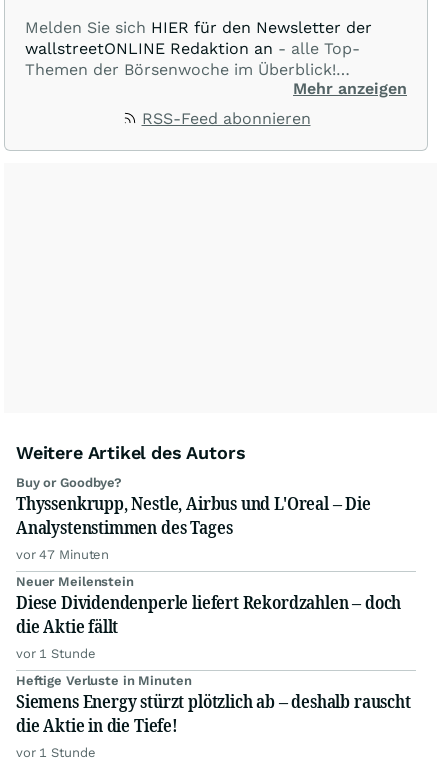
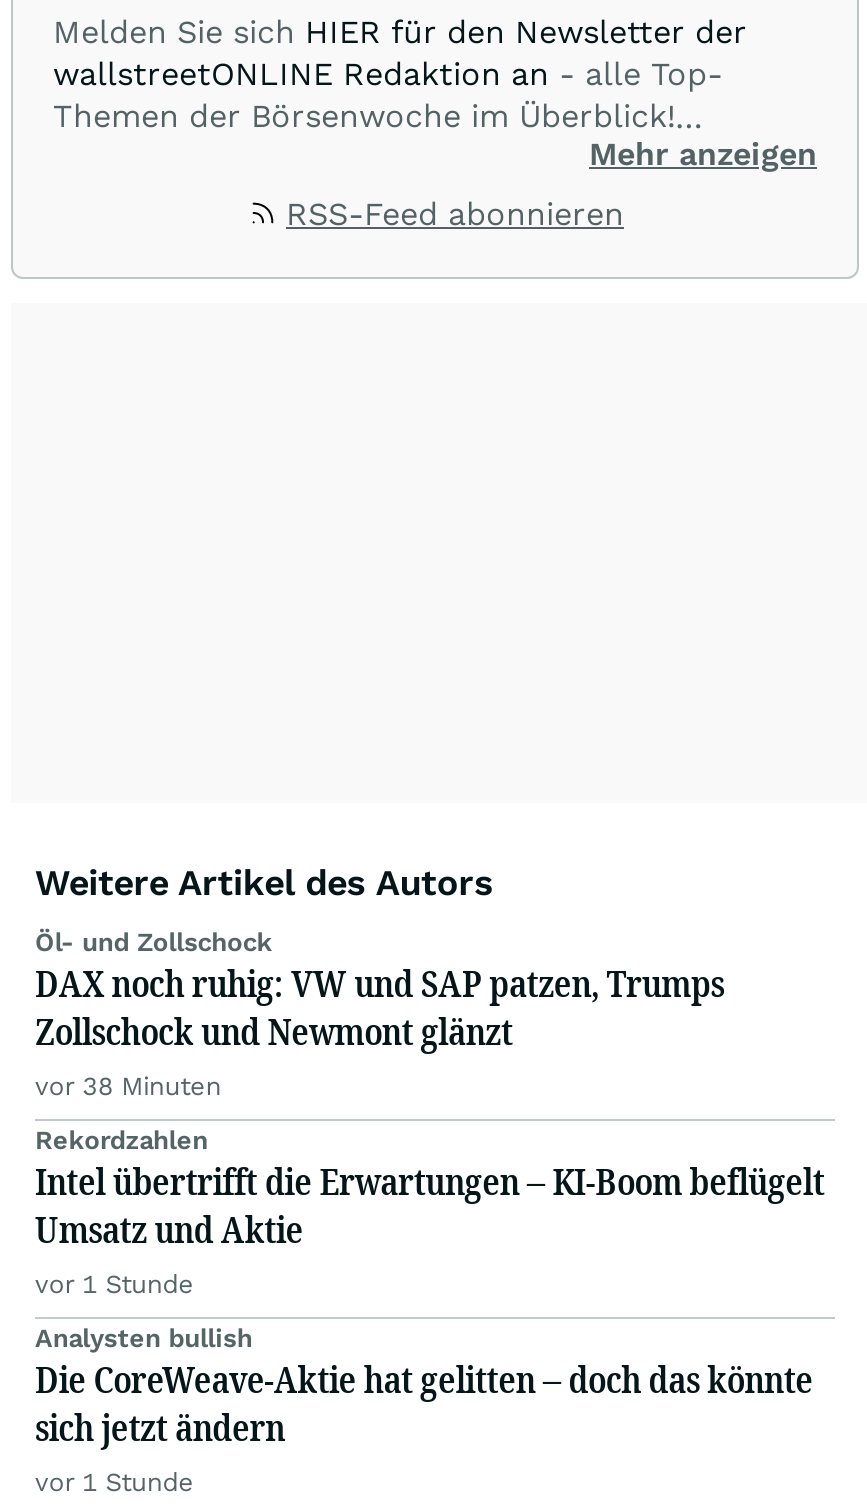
- Buy or Goodbye?
- Thyssenkrupp, Nestle, Airbus und L'Oreal – Die
- Analystenstimmen des Tages
- vor 47 Minuten
+ Öl- und Zollschock
+ DAX noch ruhig: VW und SAP patzen, Trumps
+ Zollschock und Newmont glänzt
+ vor 38 Minuten

- Neuer Meilenstein
- Diese Dividendenperle liefert Rekordzahlen – doch
- die Aktie fällt
+ Rekordzahlen
+ Intel übertrifft die Erwartungen – KI-Boom beflügelt
+ Umsatz und Aktie

- Heftige Verluste in Minuten
- Siemens Energy stürzt plötzlich ab – deshalb rauscht
- die Aktie in die Tiefe!
+ Analysten bullish
+ Die CoreWeave-Aktie hat gelitten – doch das könnte
+ sich jetzt ändern
